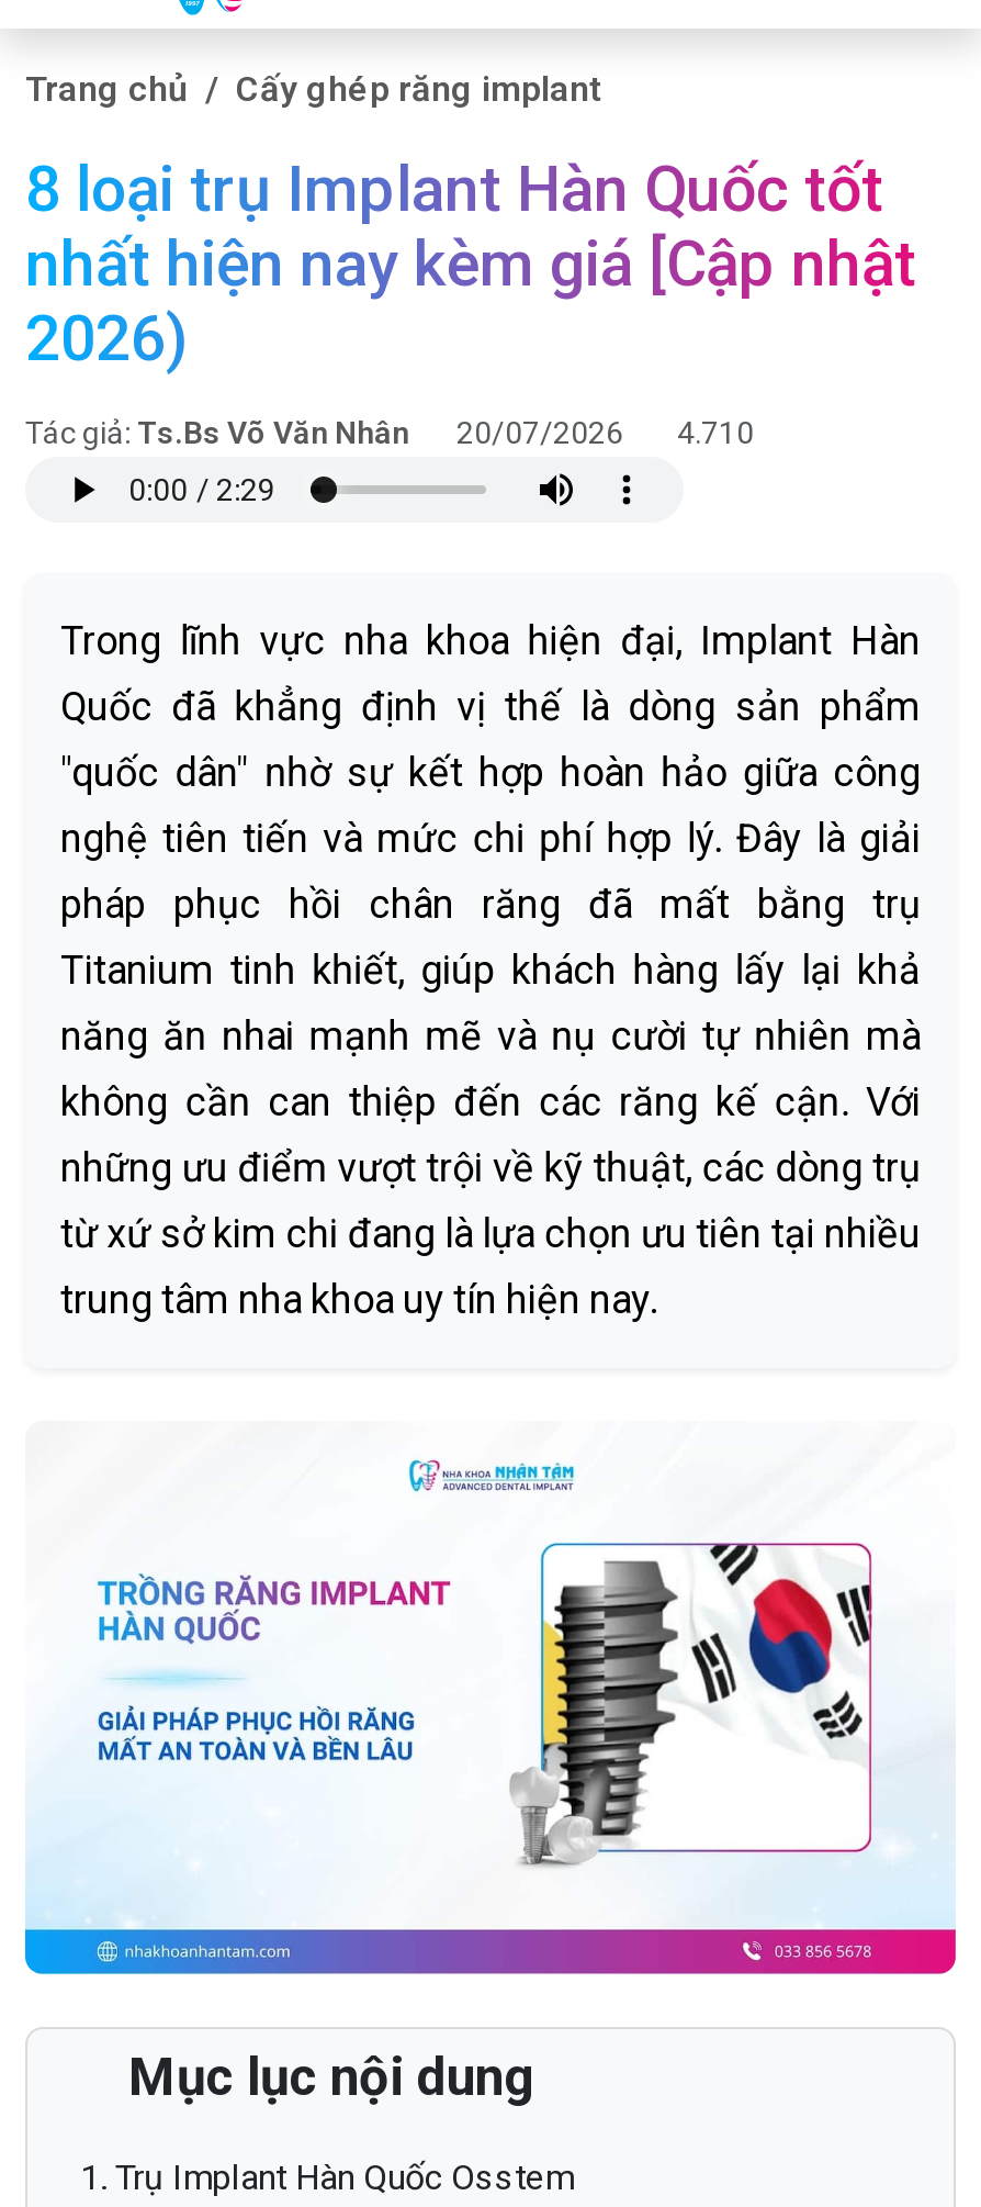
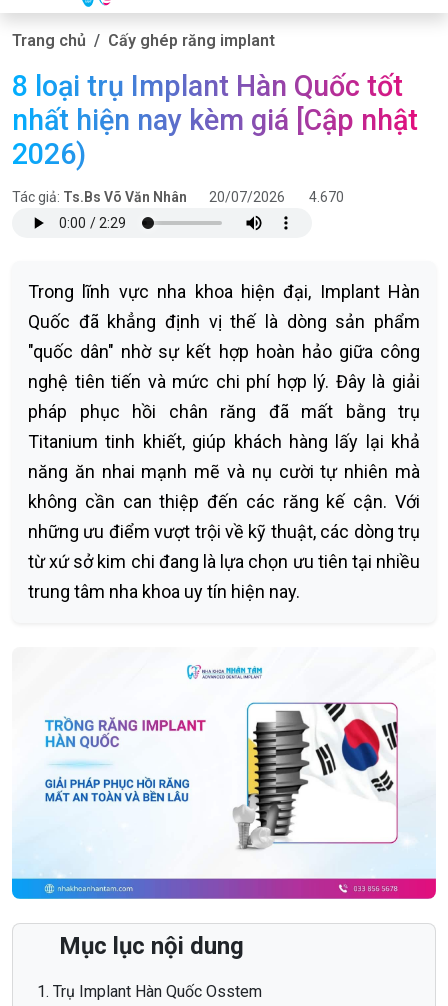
- Tác giả: Ts.Bs Võ Văn Nhân 20/07/2026 4.710
+ Tác giả: Ts.Bs Võ Văn Nhân 20/07/2026 4.670
